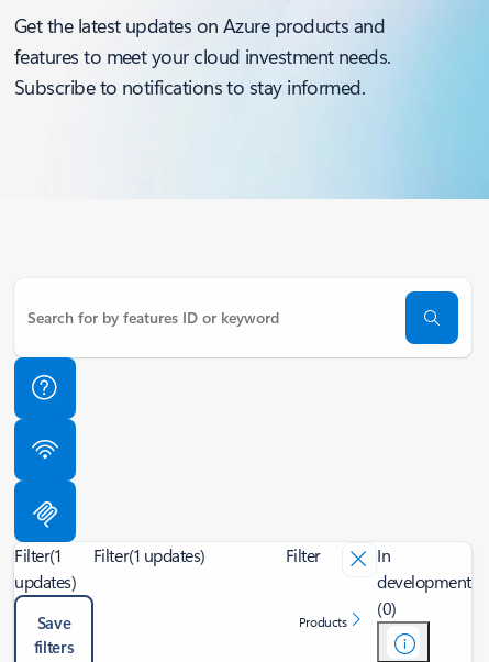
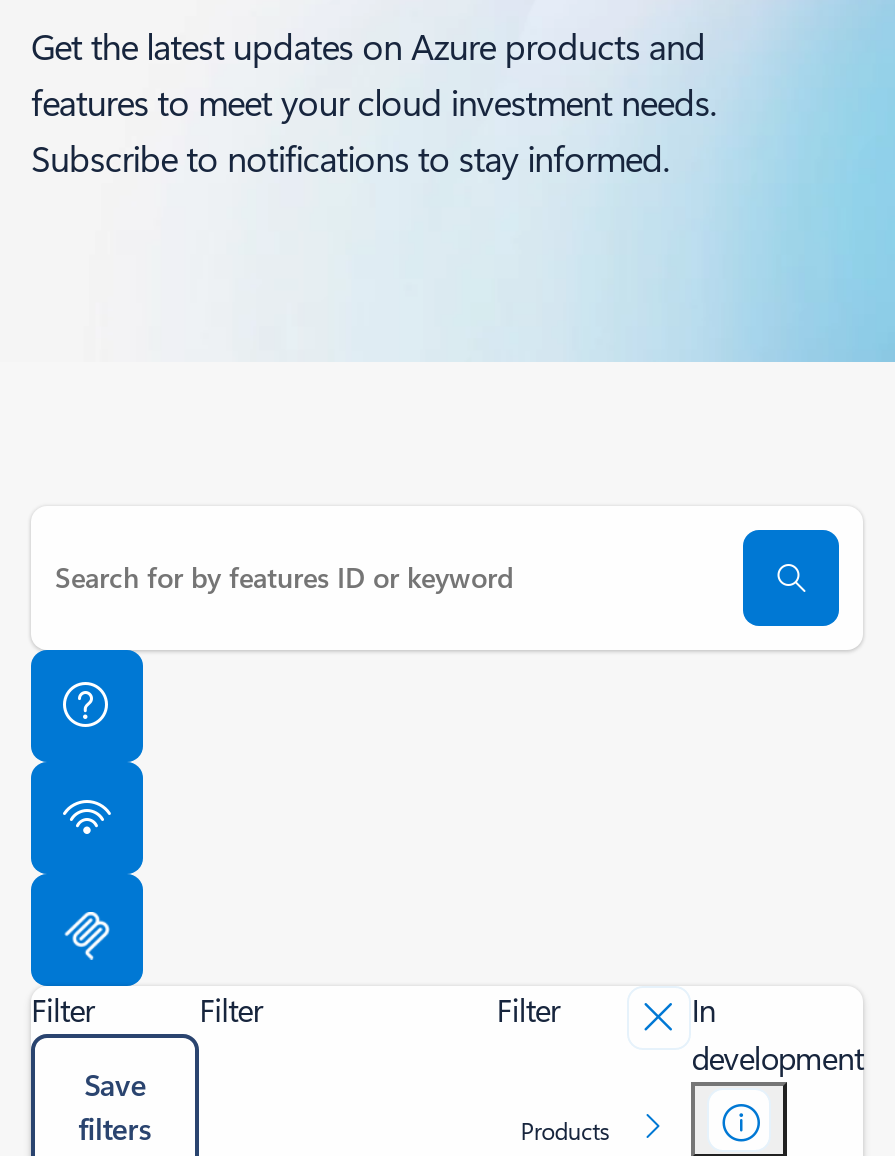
- Filter(1
- updates)
+ Filter

- Filter(1 updates)
+ Filter

- (0)
